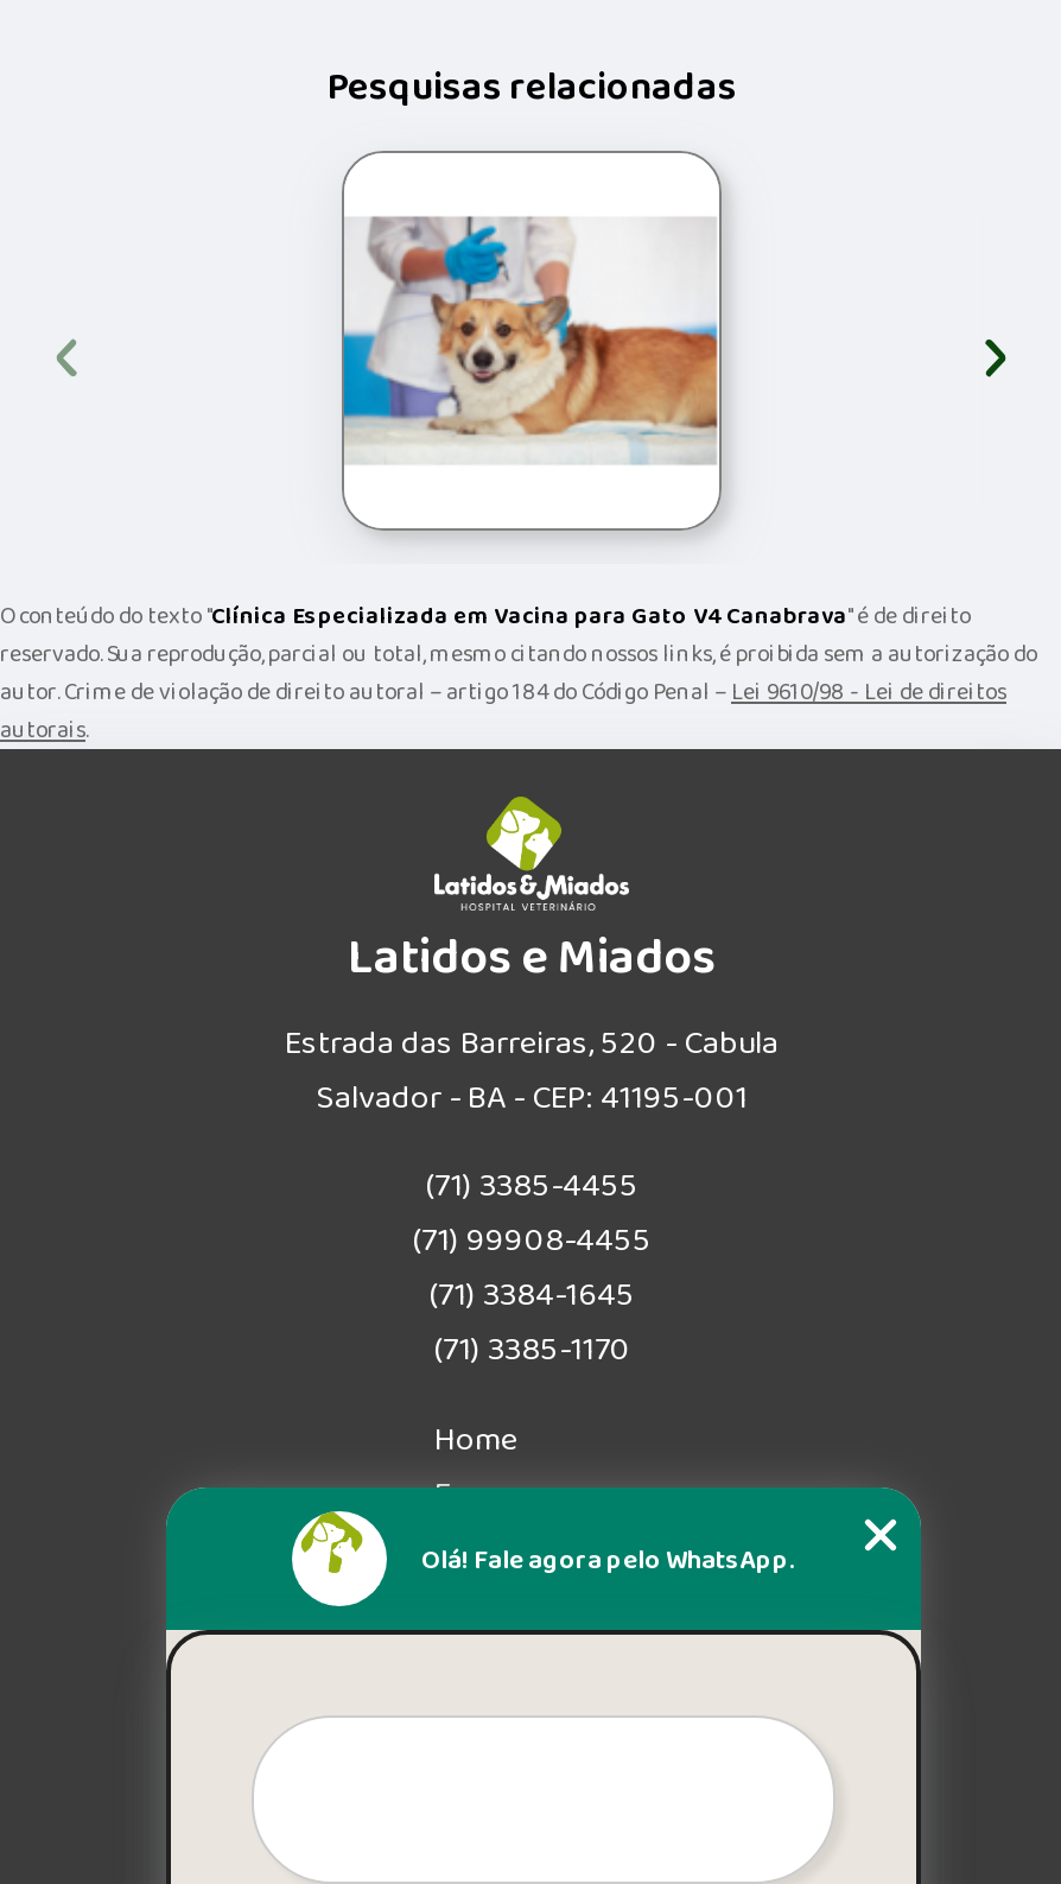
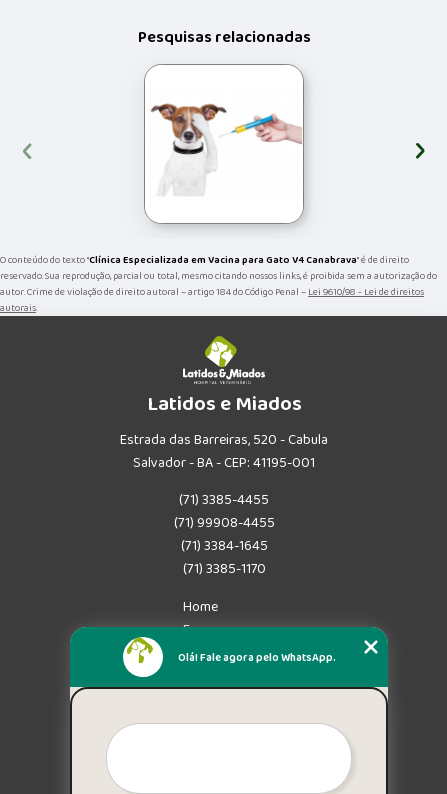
- [image]
+ [image]
